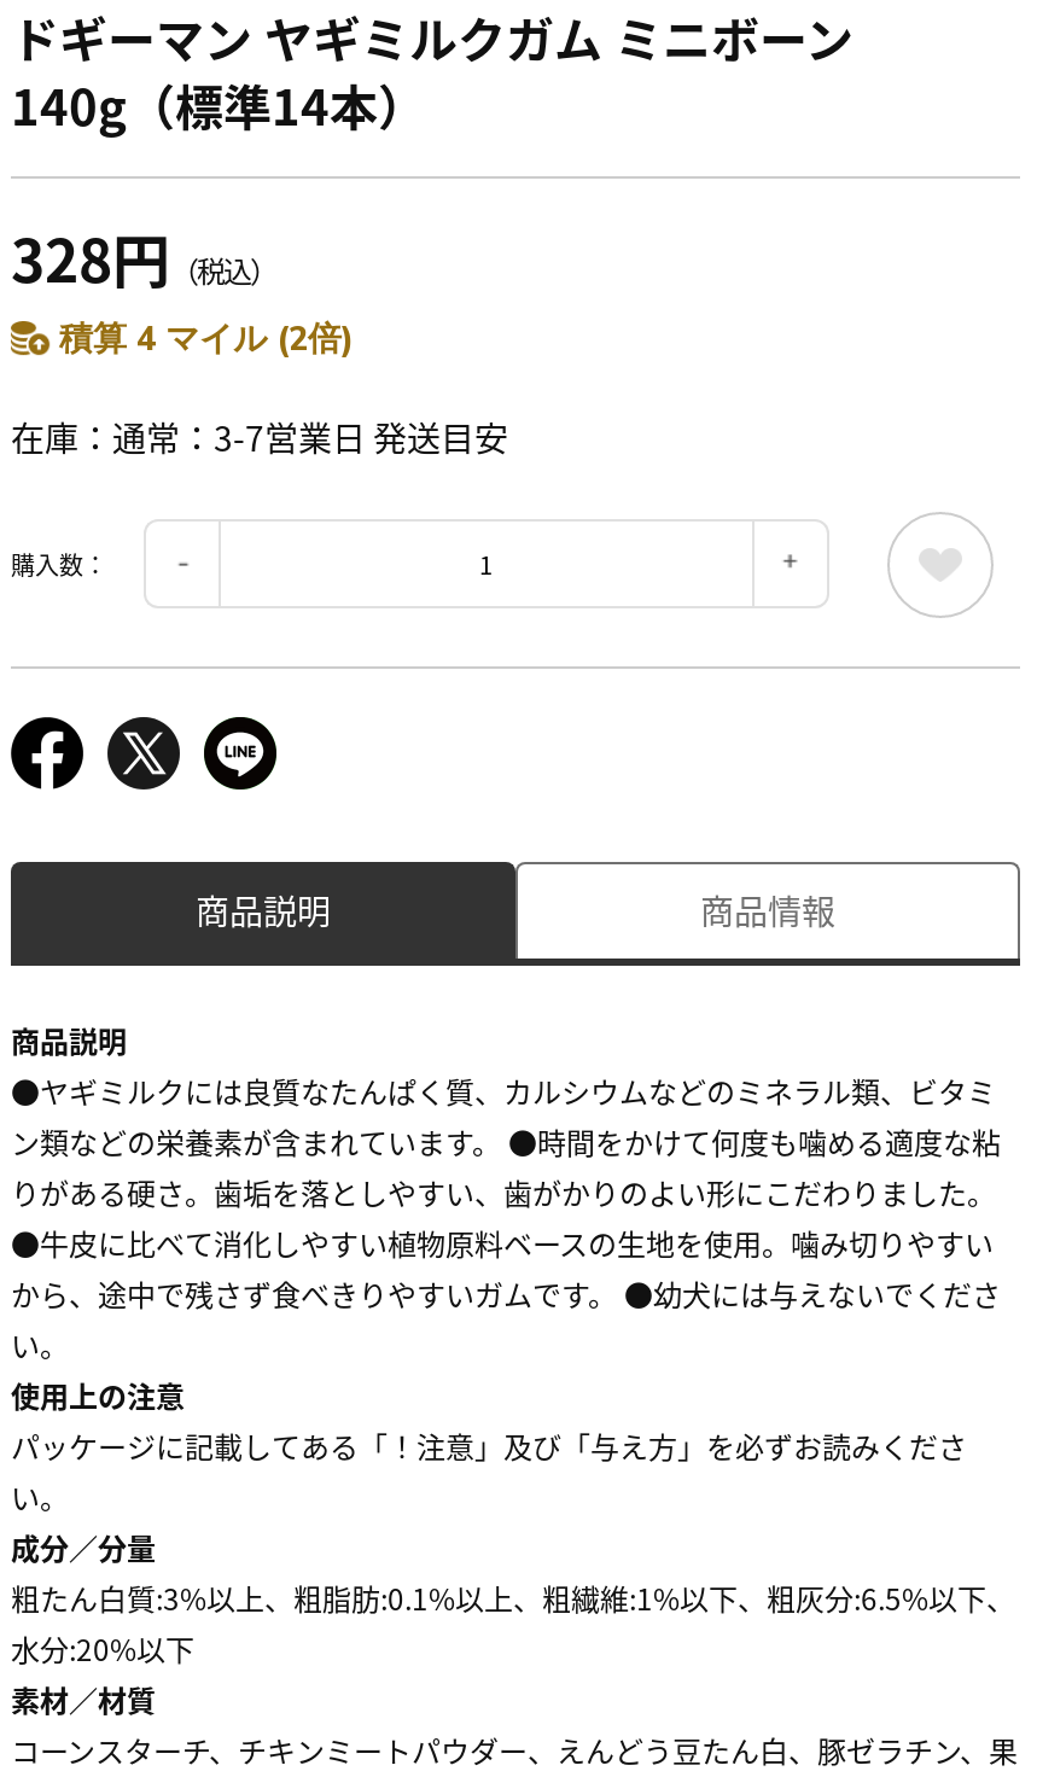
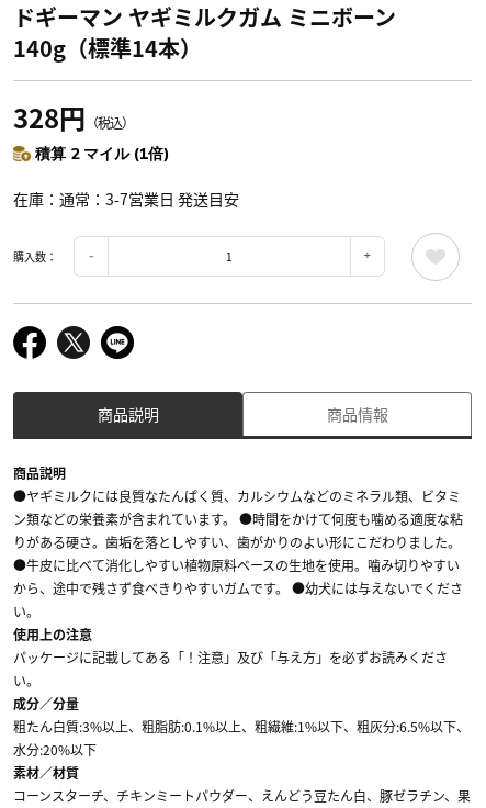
- 積算 4 マイル (2倍)
+ 積算 2 マイル (1倍)
